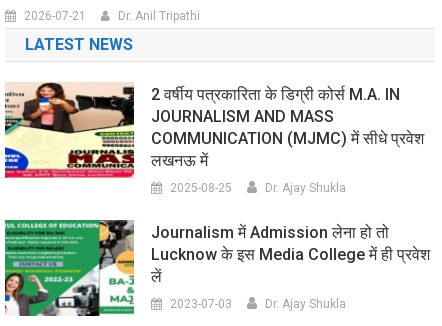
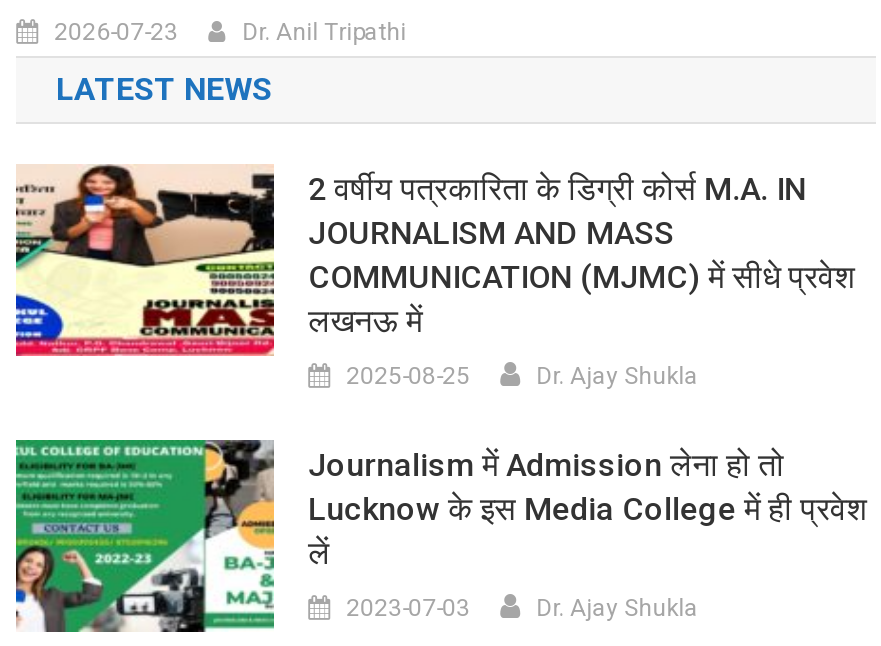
- 2026-07-21
+ 2026-07-23
